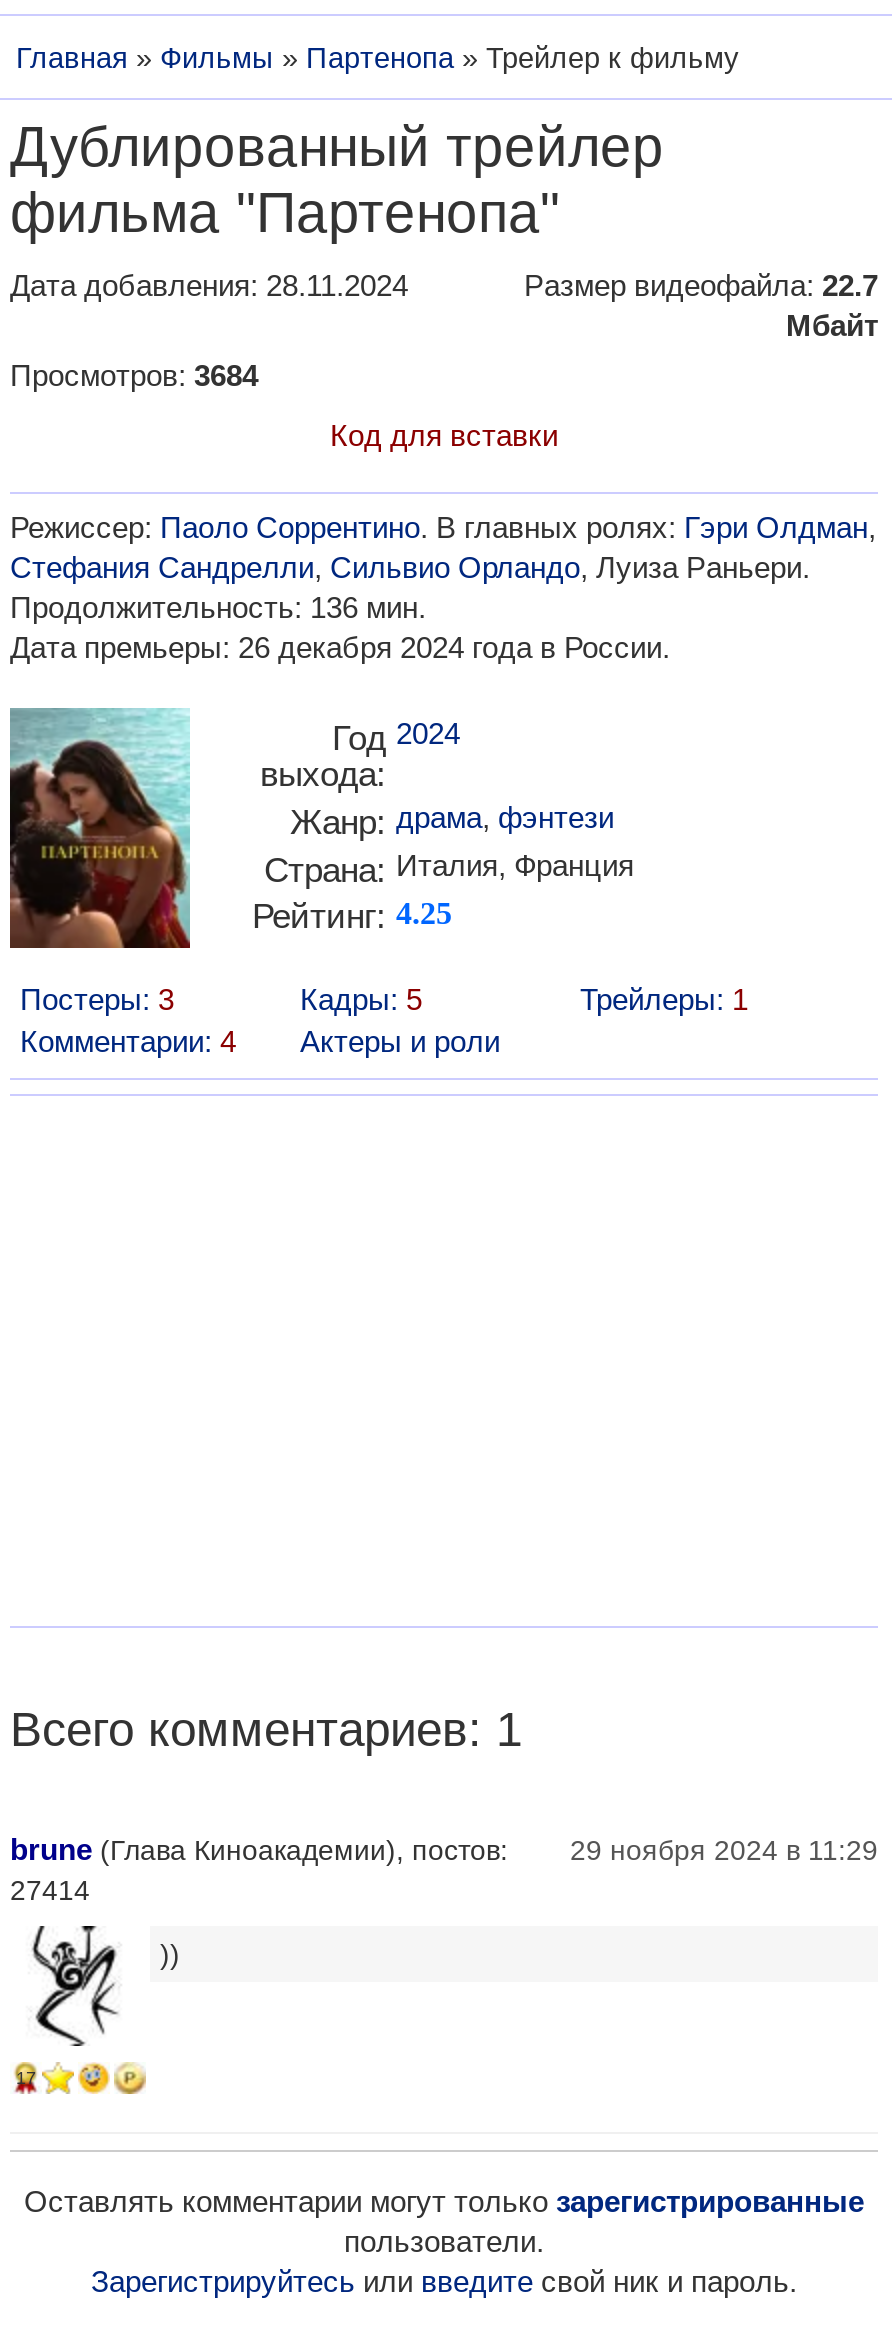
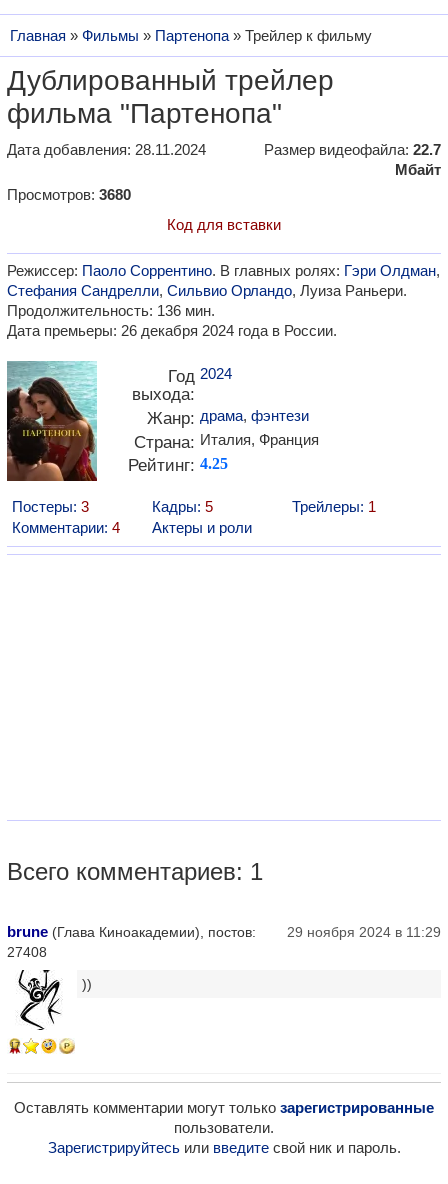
- Просмотров: 3684
+ Просмотров: 3680

- 27414
+ 27408
